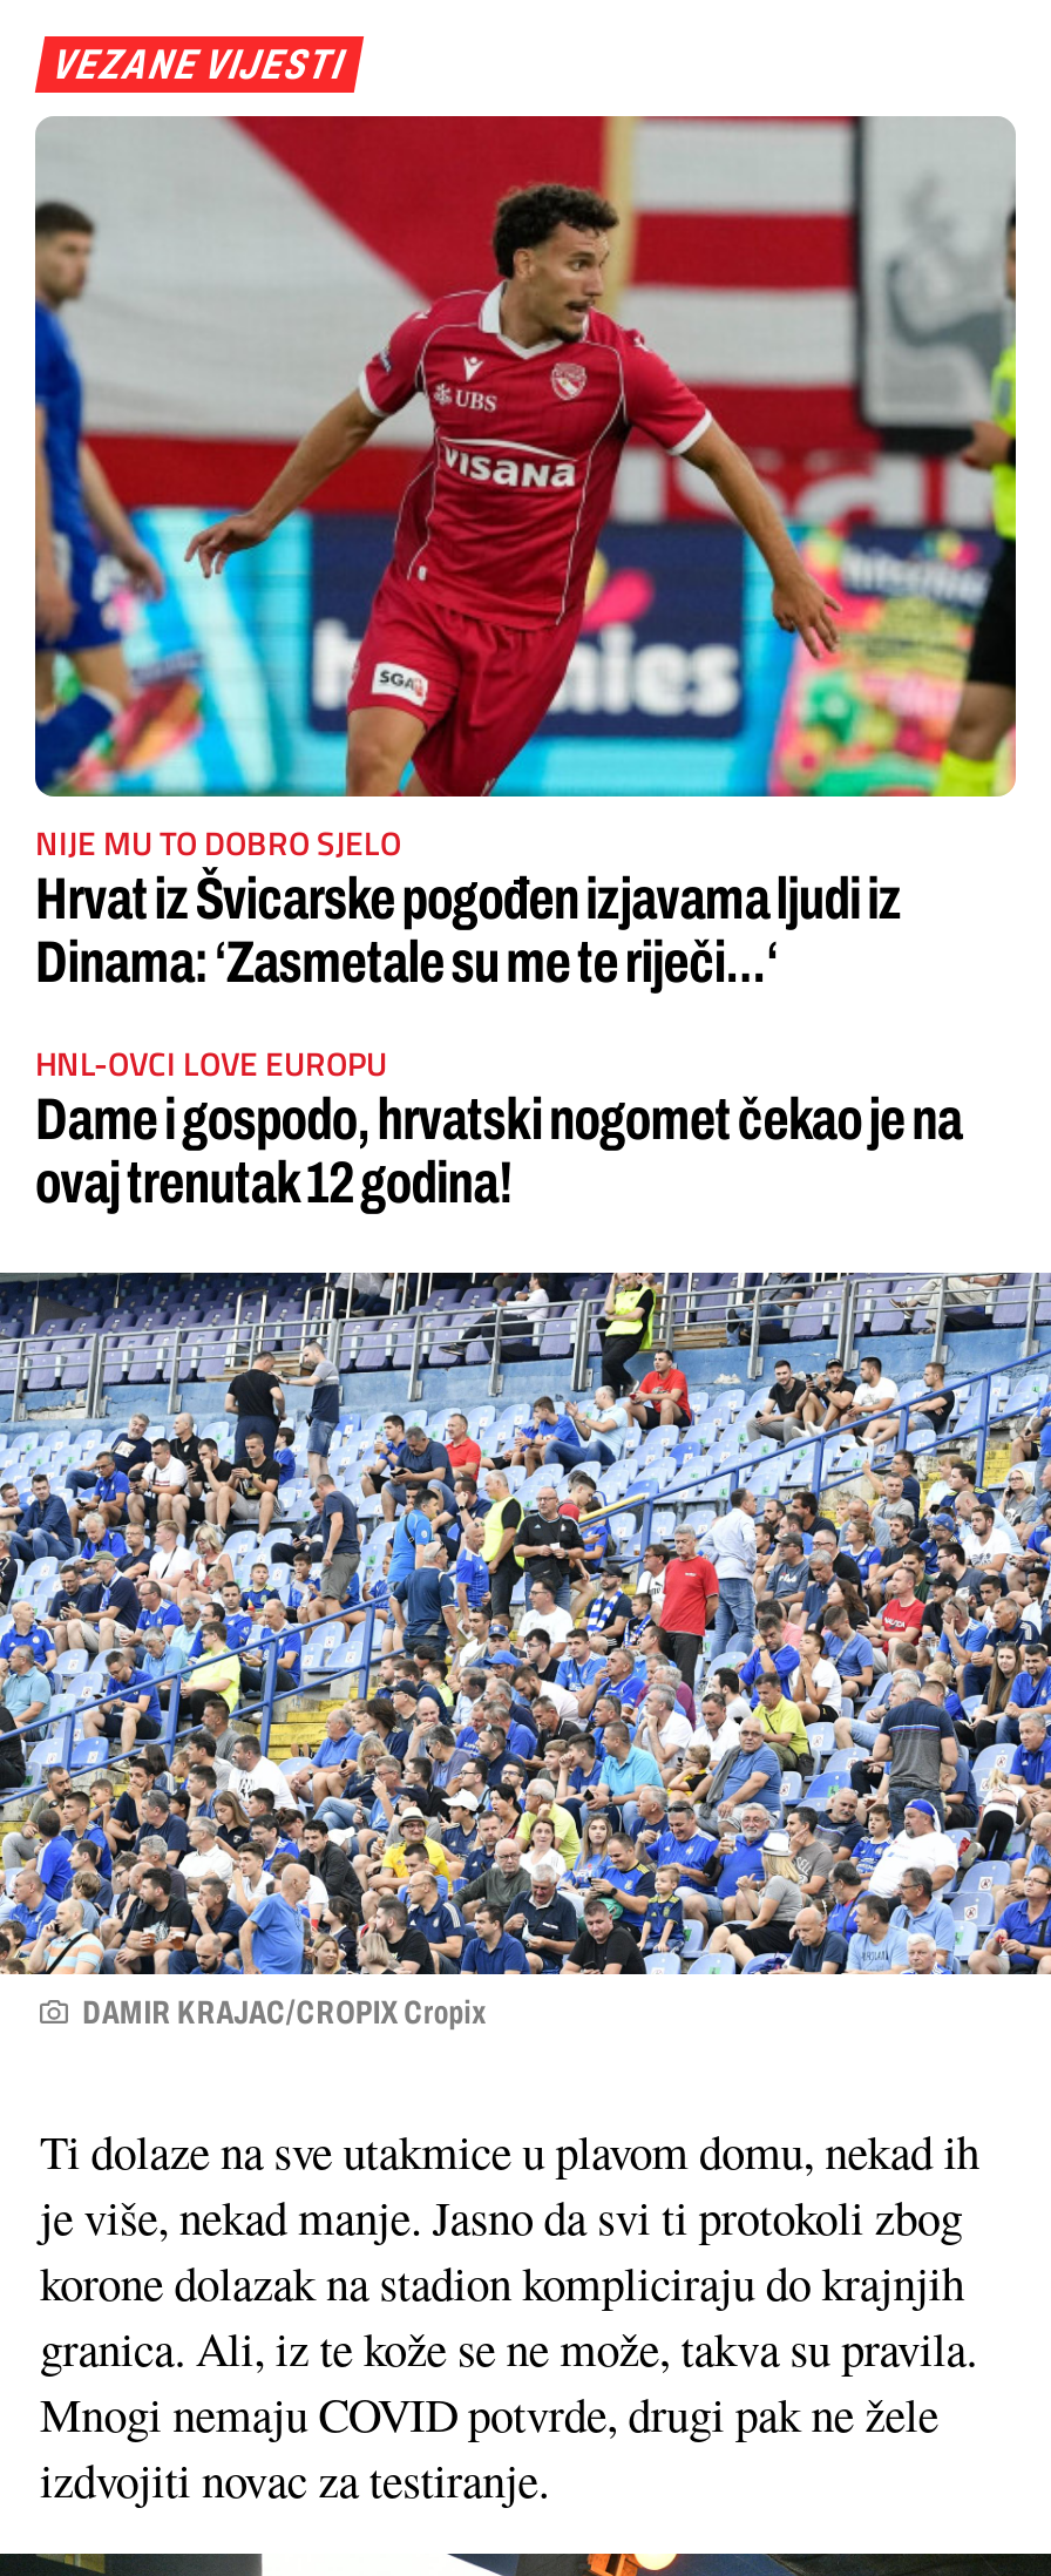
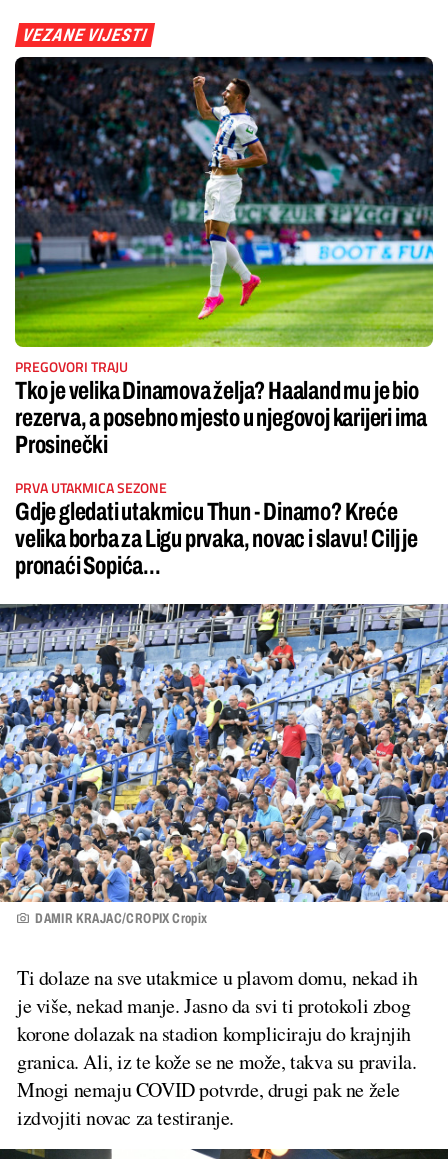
- [image]
- NIJE MU TO DOBRO SJELO
- Hrvat iz Švicarske pogođen izjavama ljudi iz
- Dinama: ‘Zasmetale su me te riječi...‘
+ [image]
+ PREGOVORI TRAJU
+ Tko je velika Dinamova želja? Haaland mu je bio
+ rezerva, a posebno mjesto u njegovoj karijeri ima
+ Prosinečki

- HNL-OVCI LOVE EUROPU
- Dame i gospodo, hrvatski nogomet čekao je na
- ovaj trenutak 12 godina!
+ PRVA UTAKMICA SEZONE
+ Gdje gledati utakmicu Thun - Dinamo? Kreće
+ velika borba za Ligu prvaka, novac i slavu! Cilj je
+ pronaći Sopića...
